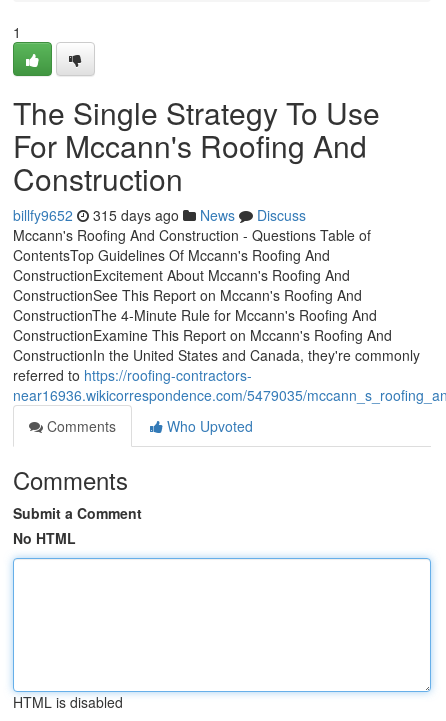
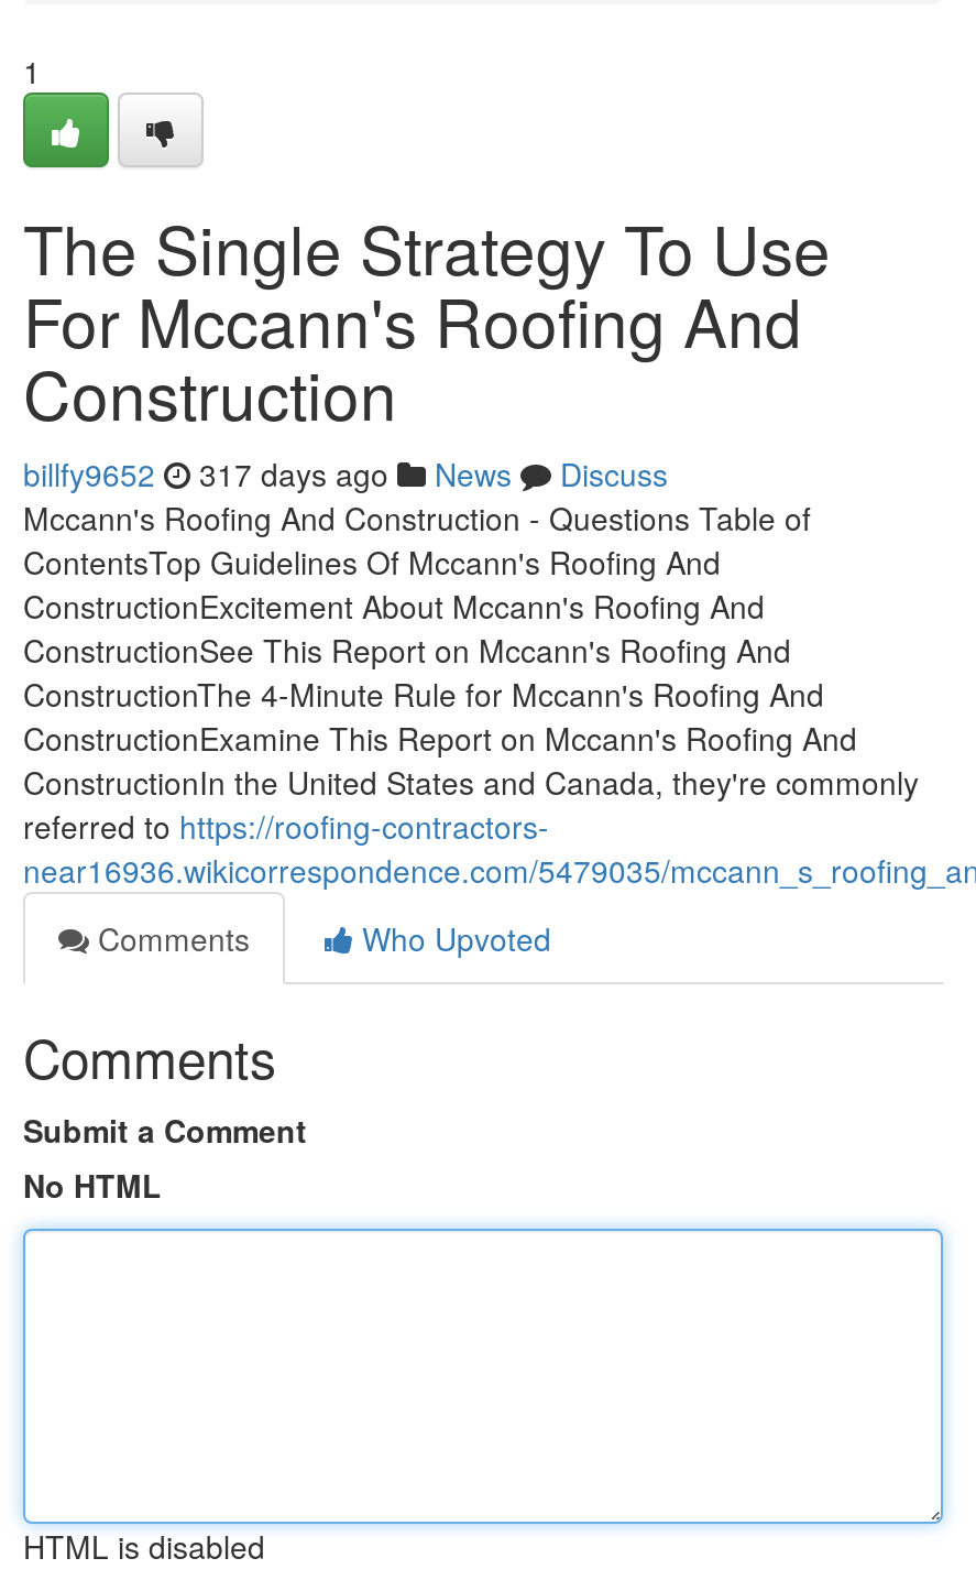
- billfy9652 315 days ago News Discuss
+ billfy9652 317 days ago News Discuss
